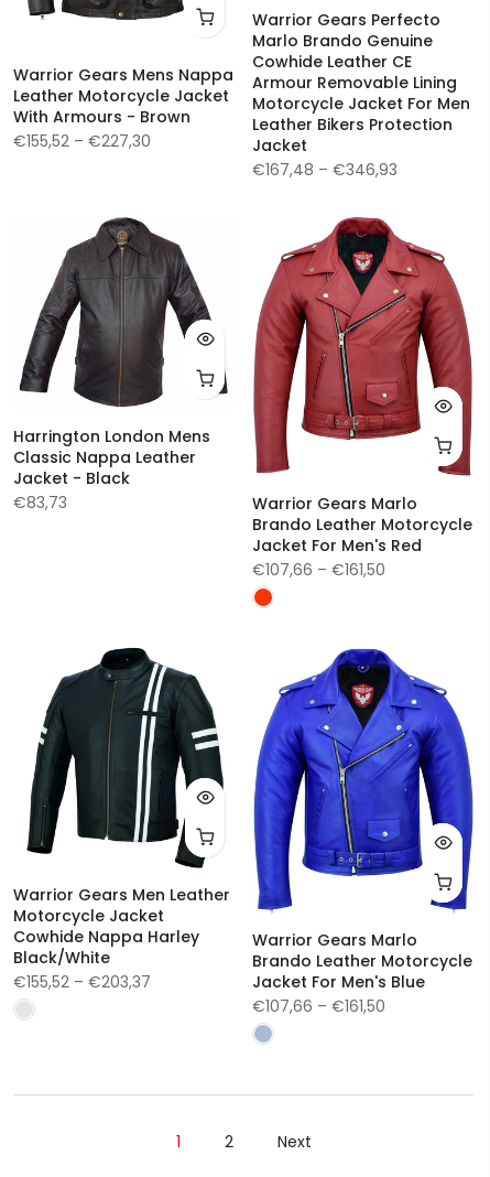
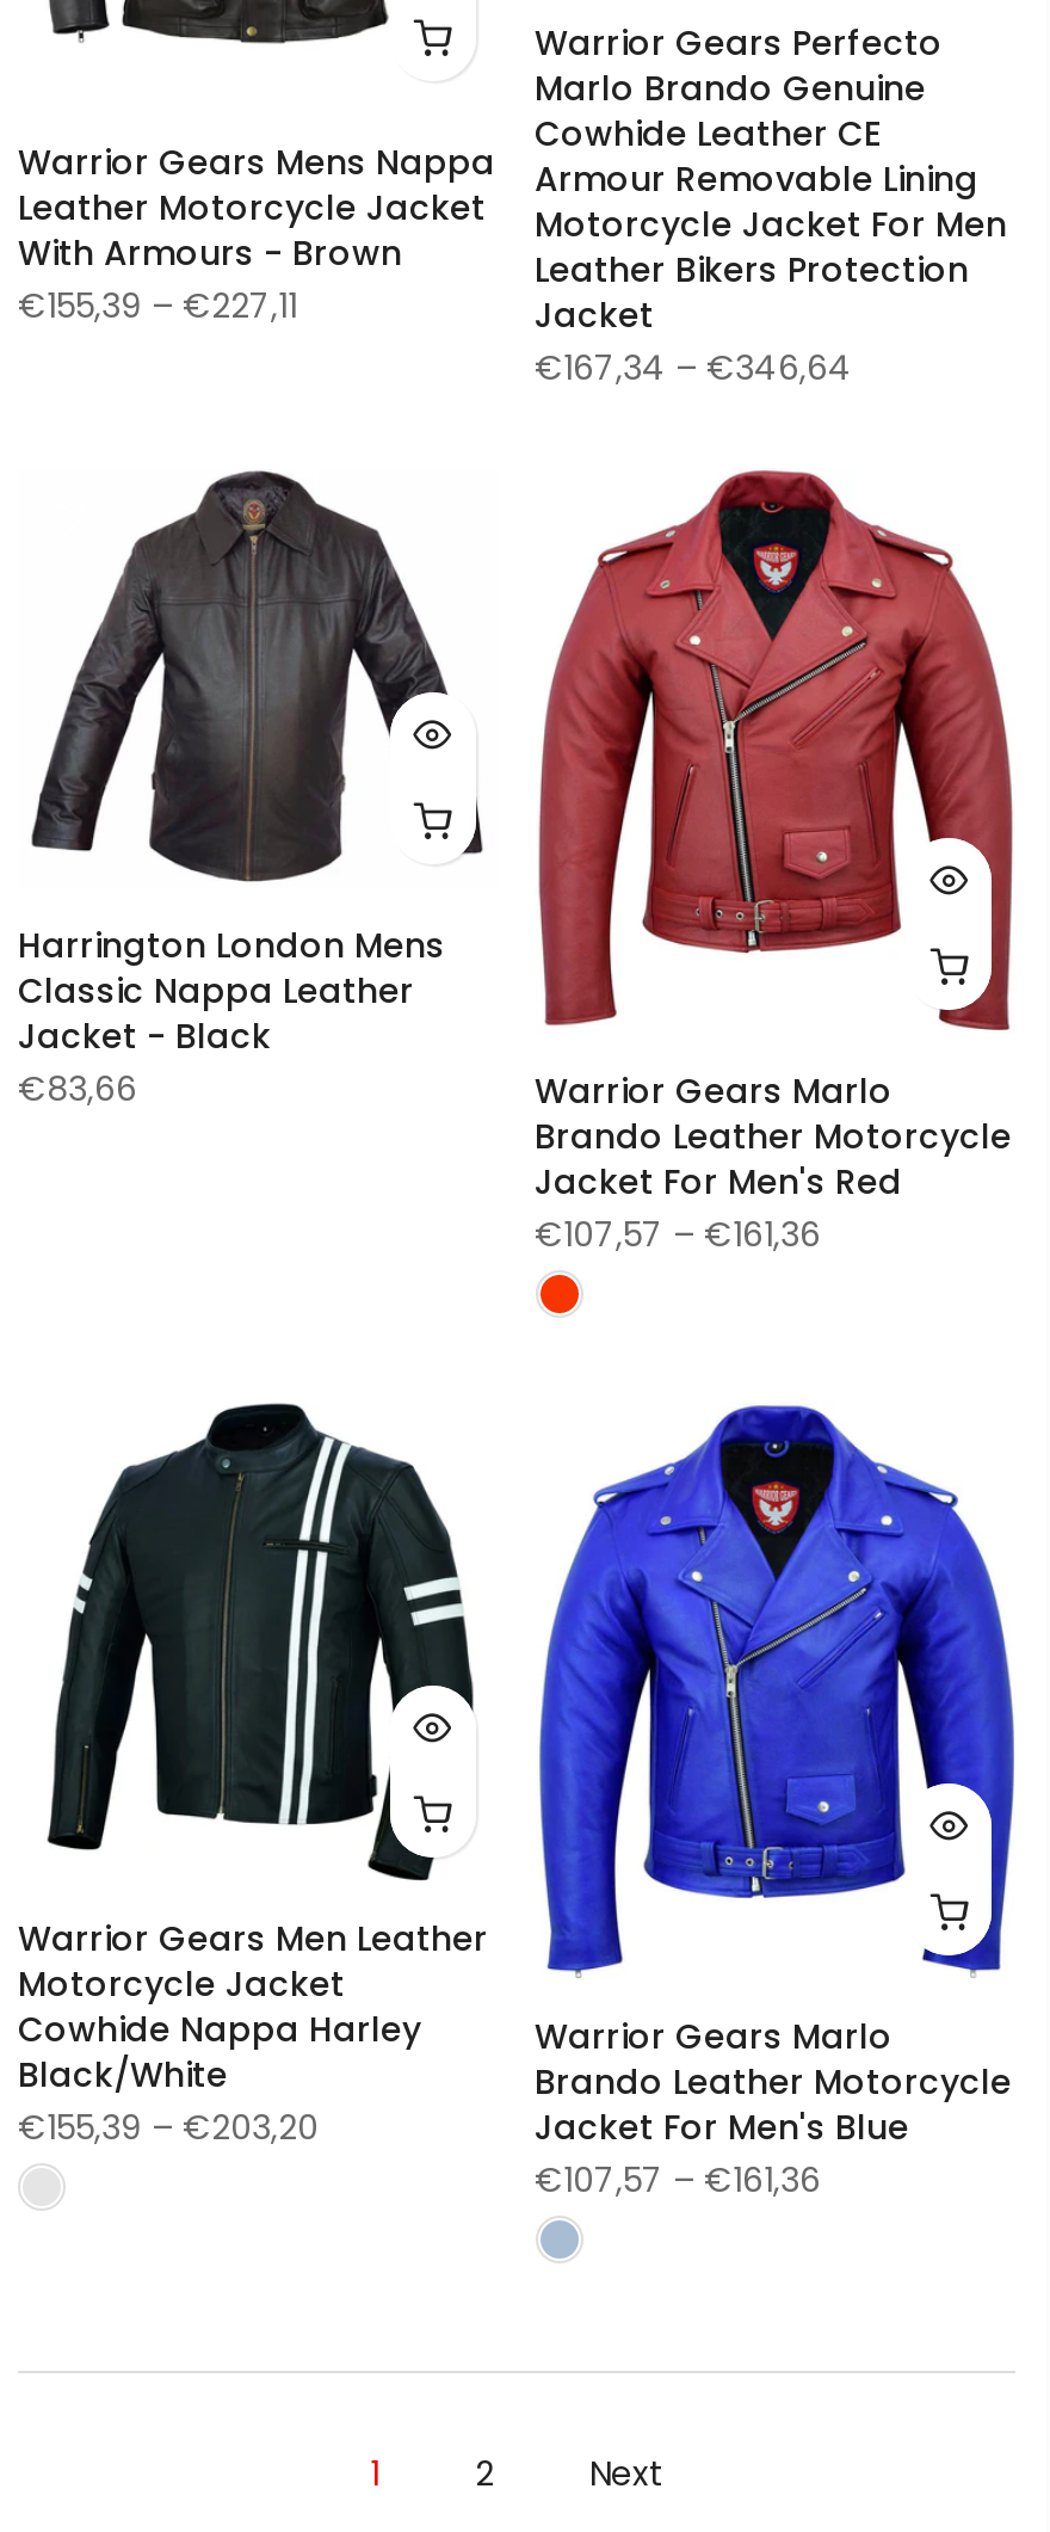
- €155,52 – €227,30
+ €155,39 – €227,11

- €167,48 – €346,93
+ €167,34 – €346,64

- €83,73
+ €83,66

- €107,66 – €161,50
+ €107,57 – €161,36

- €155,52 – €203,37
+ €155,39 – €203,20

- €107,66 – €161,50
+ €107,57 – €161,36
